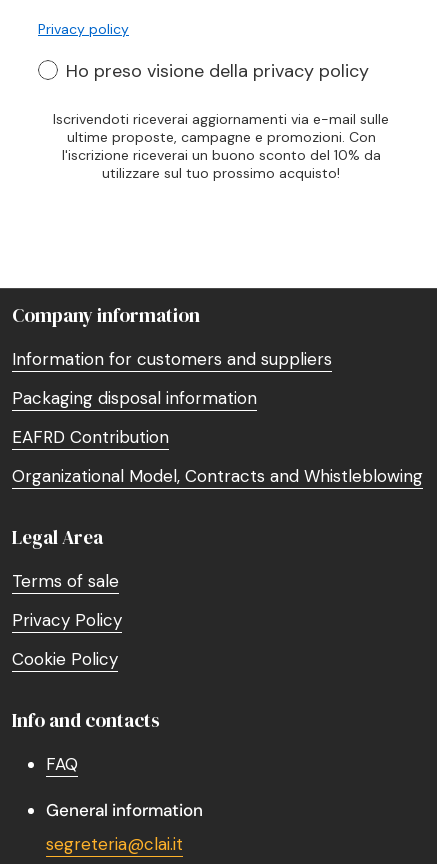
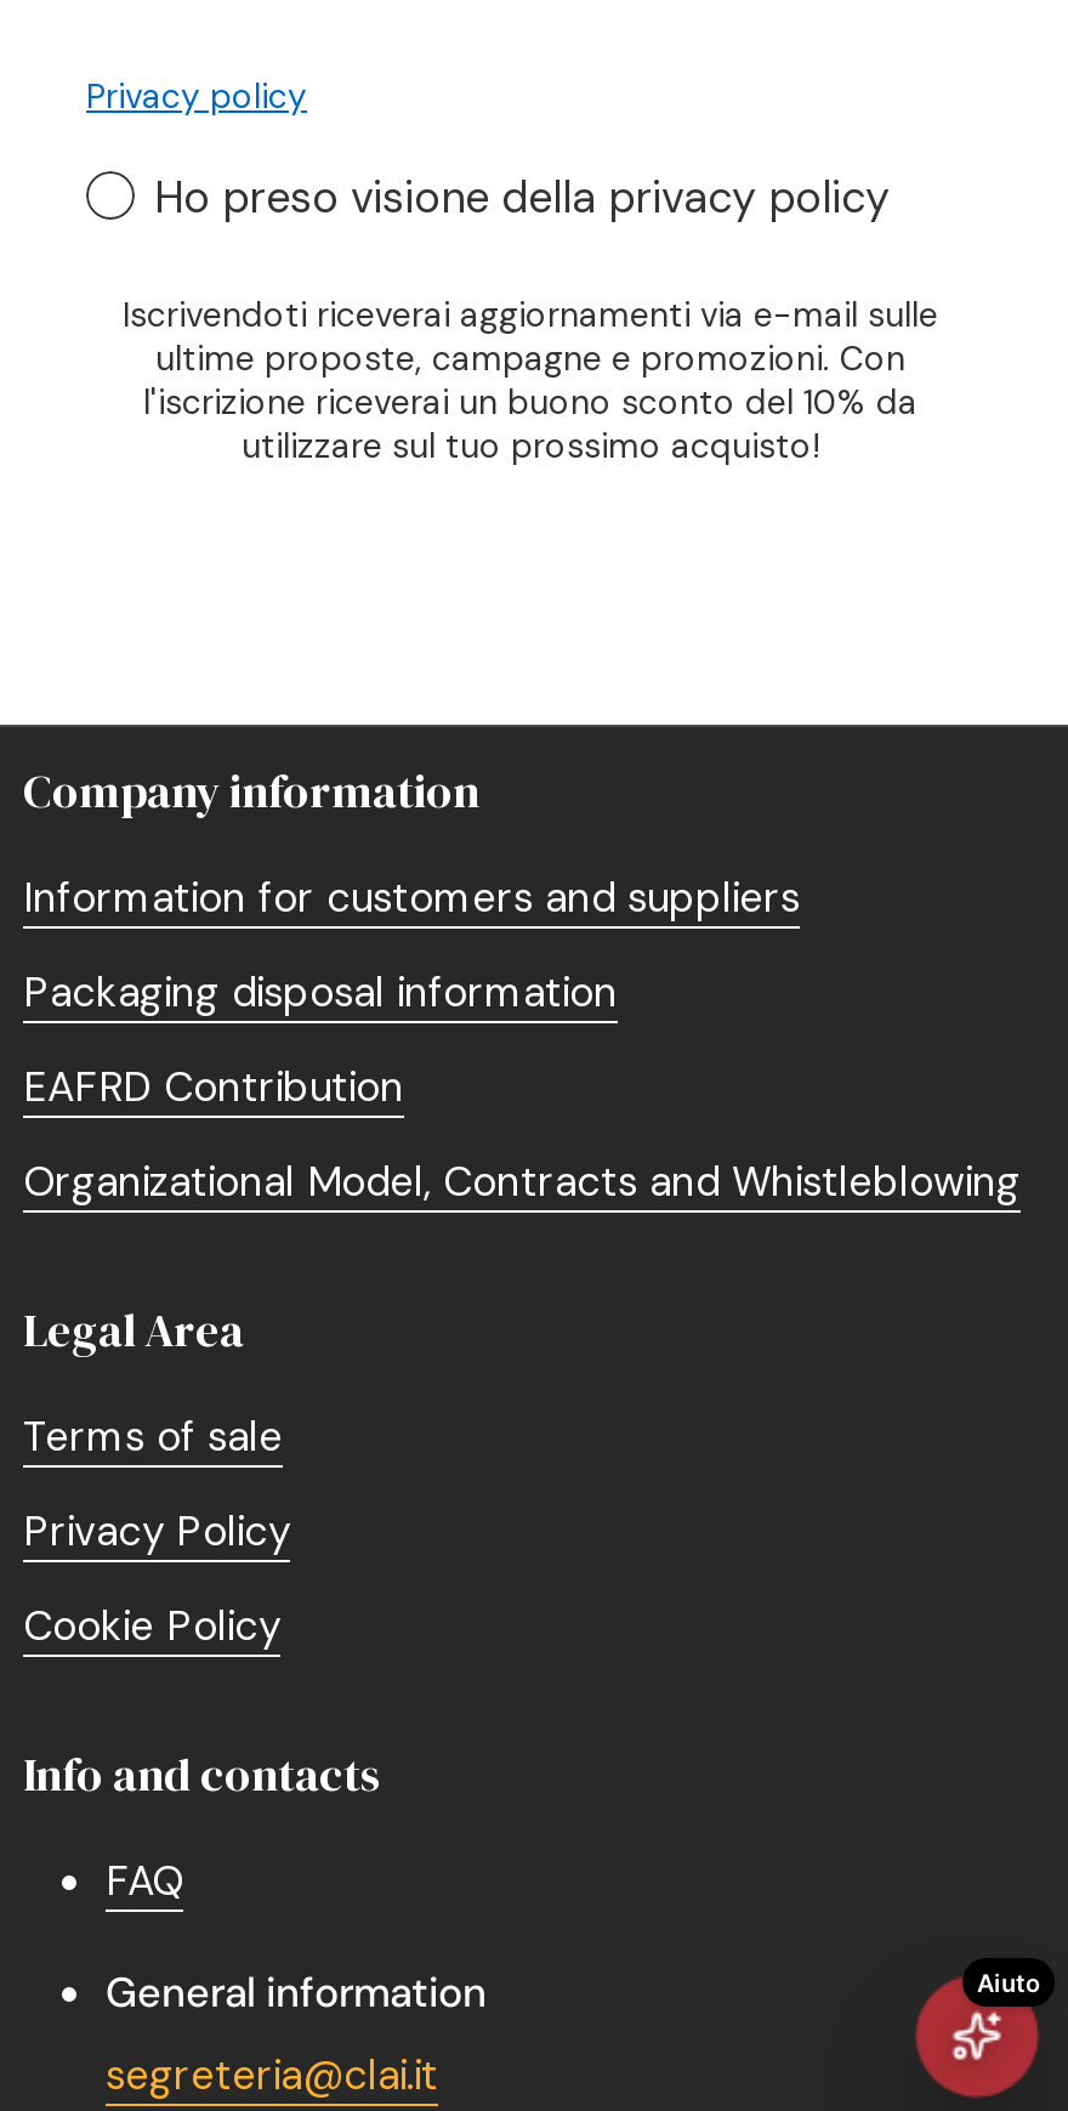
+ [image]
